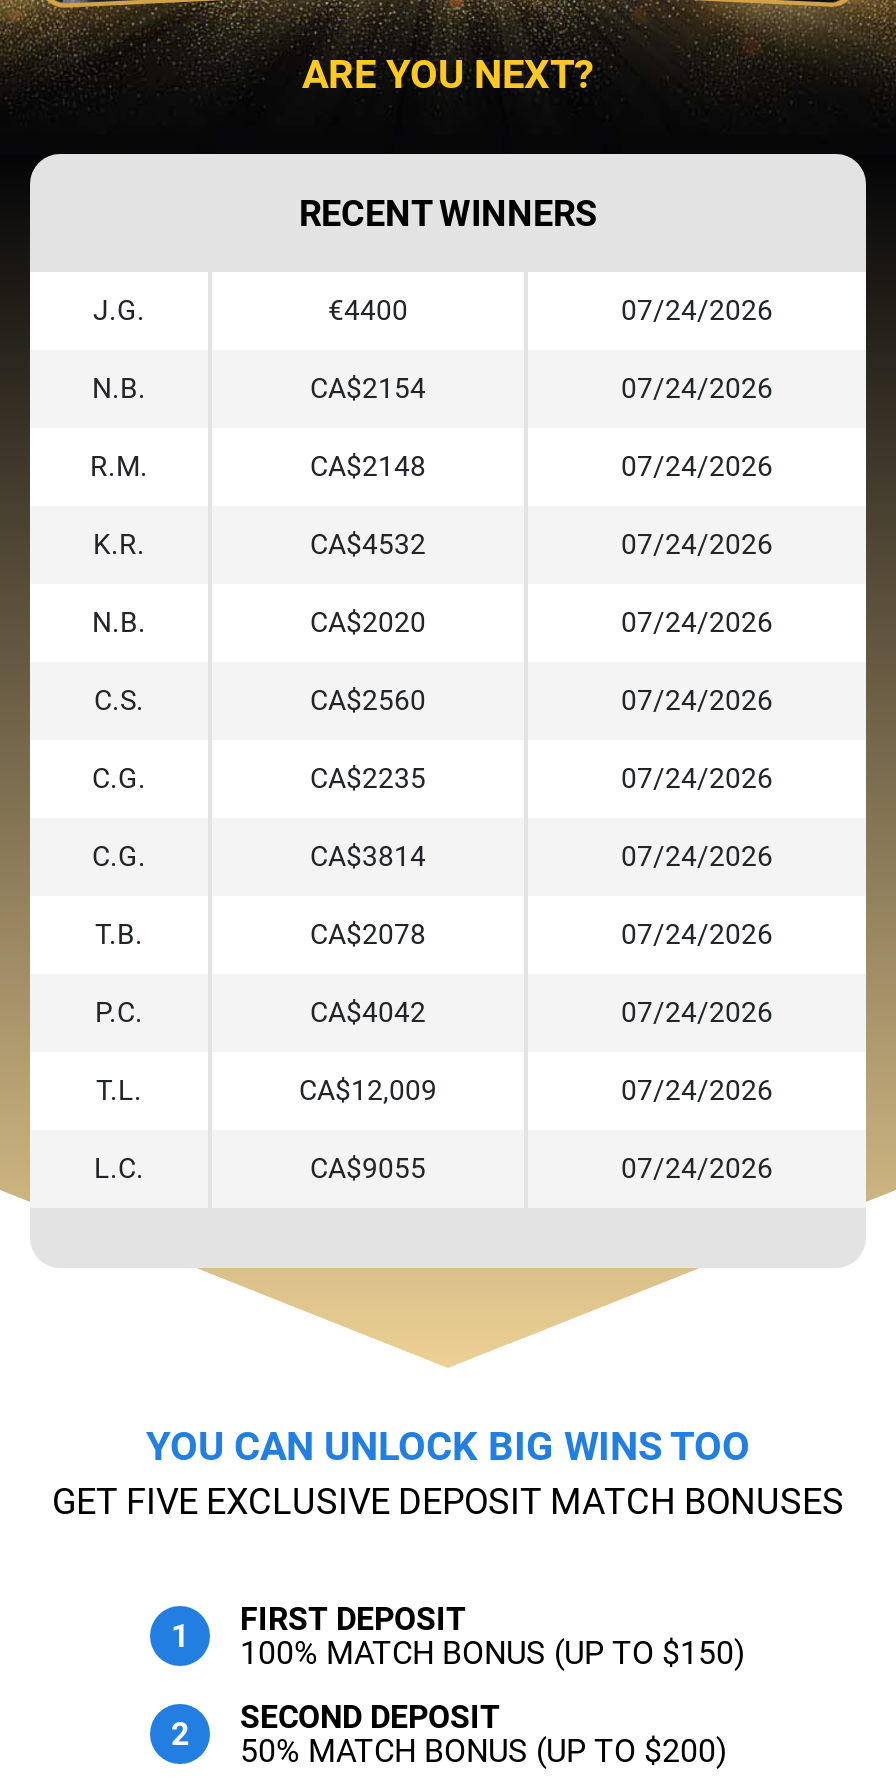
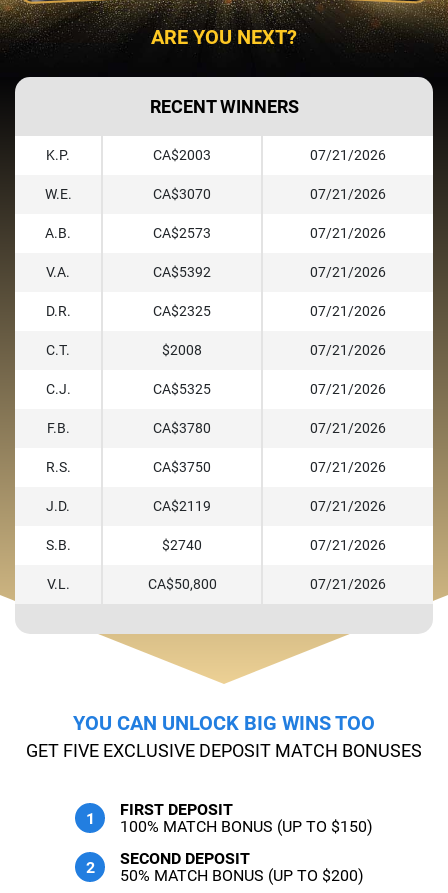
- J.G.
- €4400
- 07/24/2026
+ K.P.
+ CA$2003
+ 07/21/2026

- N.B.
- CA$2154
- 07/24/2026
+ W.E.
+ CA$3070
+ 07/21/2026

- R.M.
- CA$2148
- 07/24/2026
+ A.B.
+ CA$2573
+ 07/21/2026

- K.R.
- CA$4532
- 07/24/2026
+ V.A.
+ CA$5392
+ 07/21/2026

- N.B.
- CA$2020
- 07/24/2026
+ D.R.
+ CA$2325
+ 07/21/2026

- C.S.
- CA$2560
- 07/24/2026
+ C.T.
+ $2008
+ 07/21/2026

- C.G.
- CA$2235
- 07/24/2026
+ C.J.
+ CA$5325
+ 07/21/2026

- C.G.
- CA$3814
- 07/24/2026
+ F.B.
+ CA$3780
+ 07/21/2026

- T.B.
- CA$2078
- 07/24/2026
+ R.S.
+ CA$3750
+ 07/21/2026

- P.C.
- CA$4042
- 07/24/2026
+ J.D.
+ CA$2119
+ 07/21/2026

- T.L.
- CA$12,009
- 07/24/2026
+ S.B.
+ $2740
+ 07/21/2026

- L.C.
- CA$9055
- 07/24/2026
+ V.L.
+ CA$50,800
+ 07/21/2026
